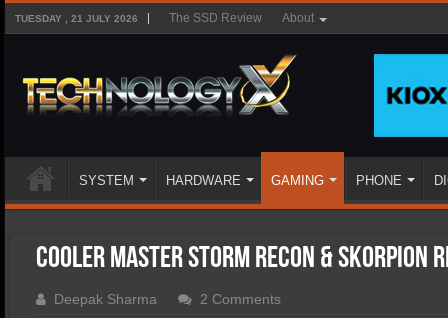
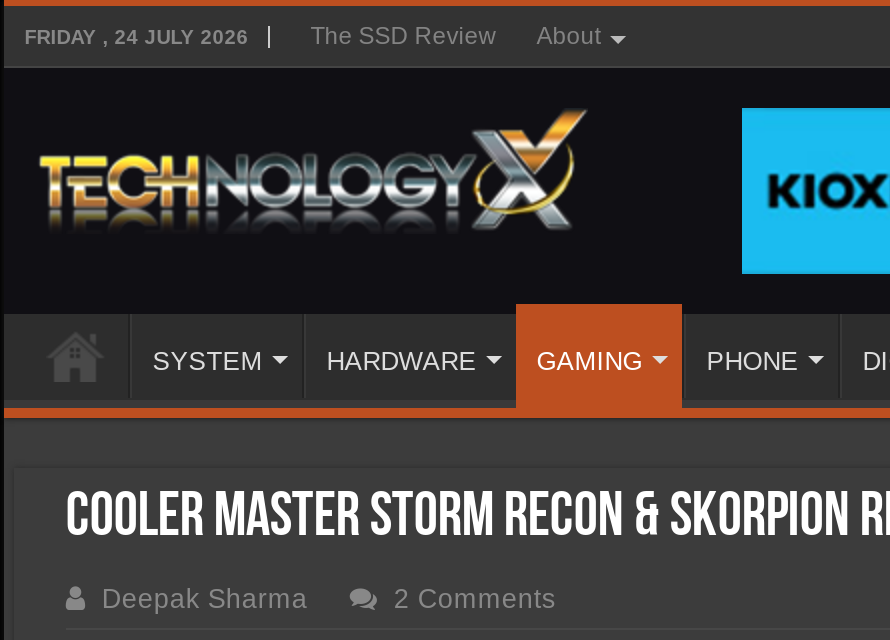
- TUESDAY , 21 JULY 2026
+ FRIDAY , 24 JULY 2026
